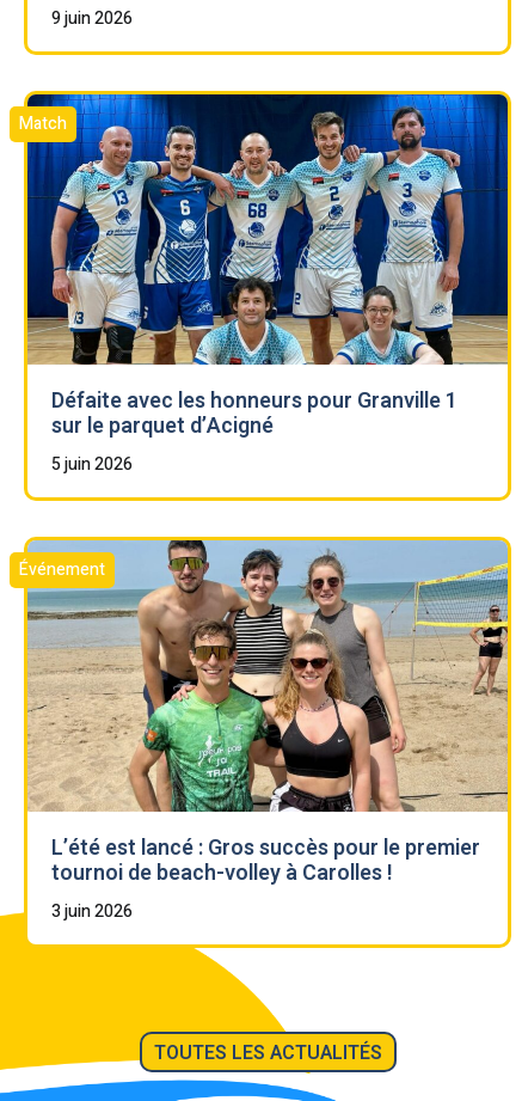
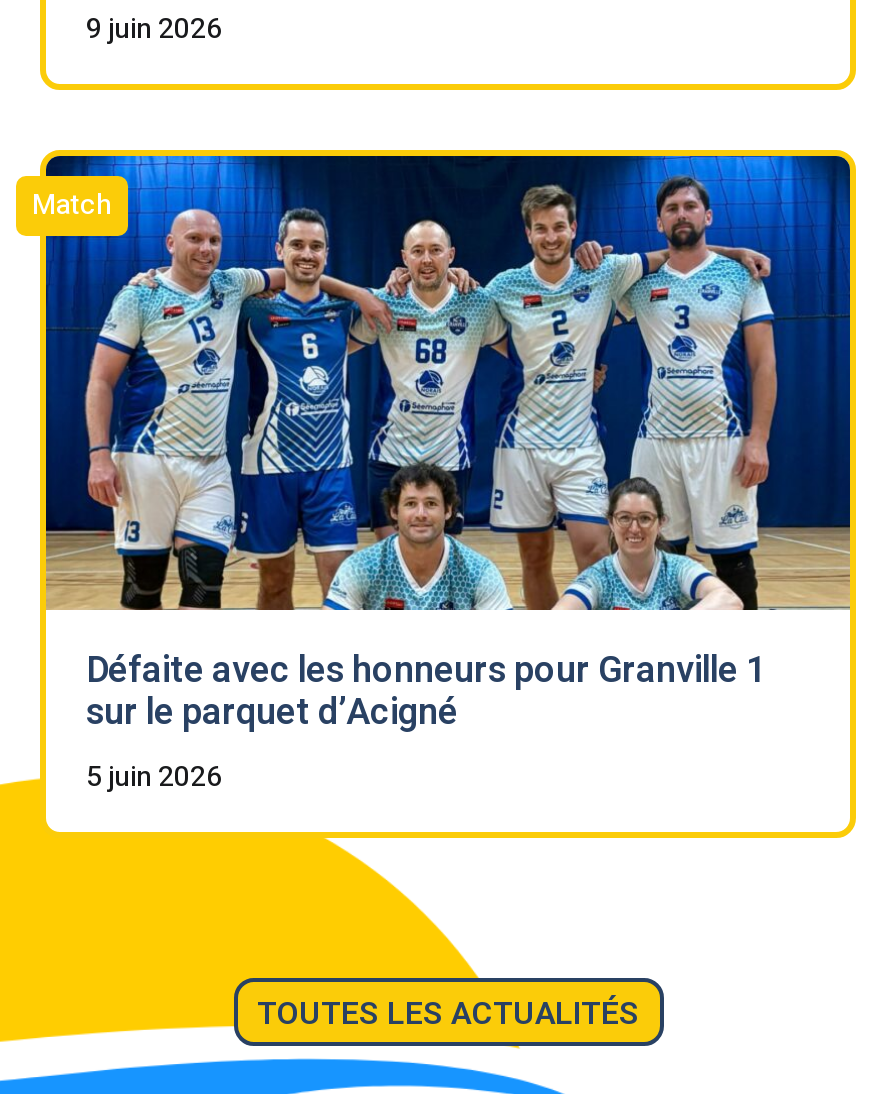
- [image]
- Événement

- L’été est lancé : Gros succès pour le premier
- tournoi de beach-volley à Carolles !
- 3 juin 2026
